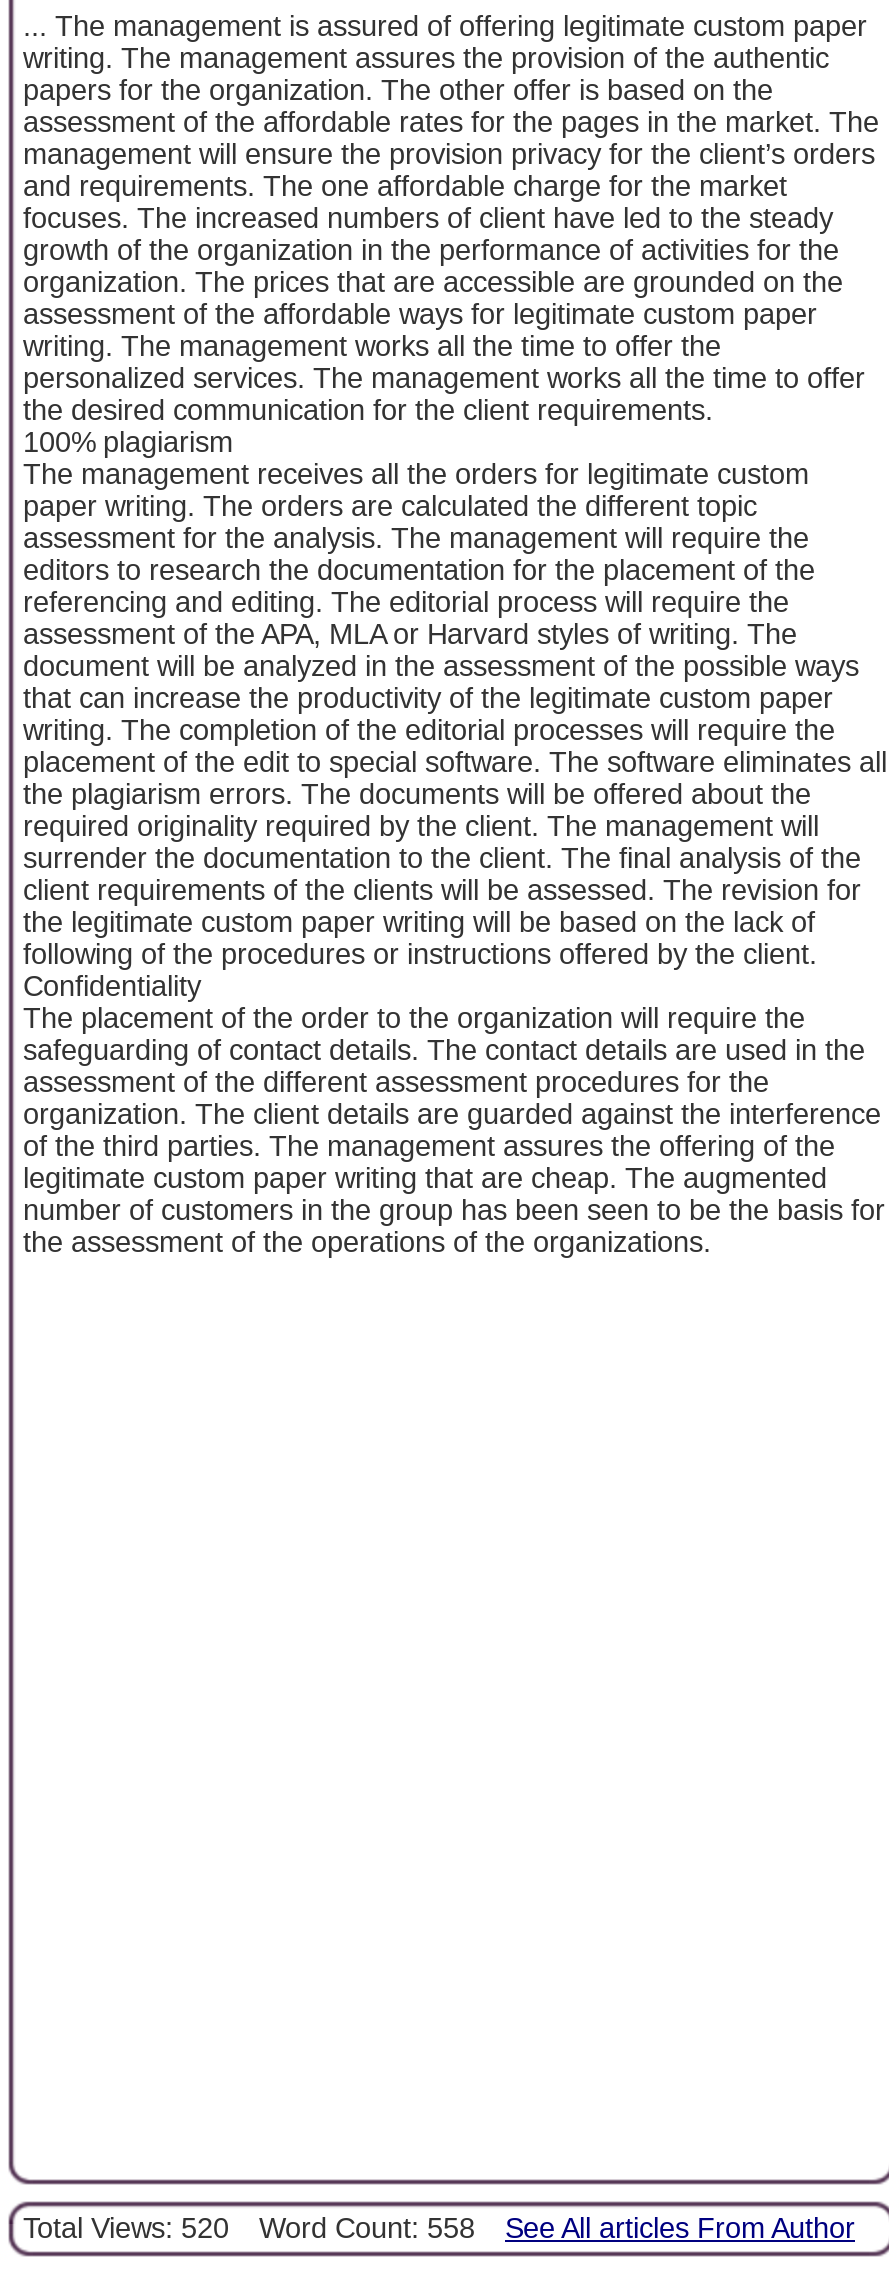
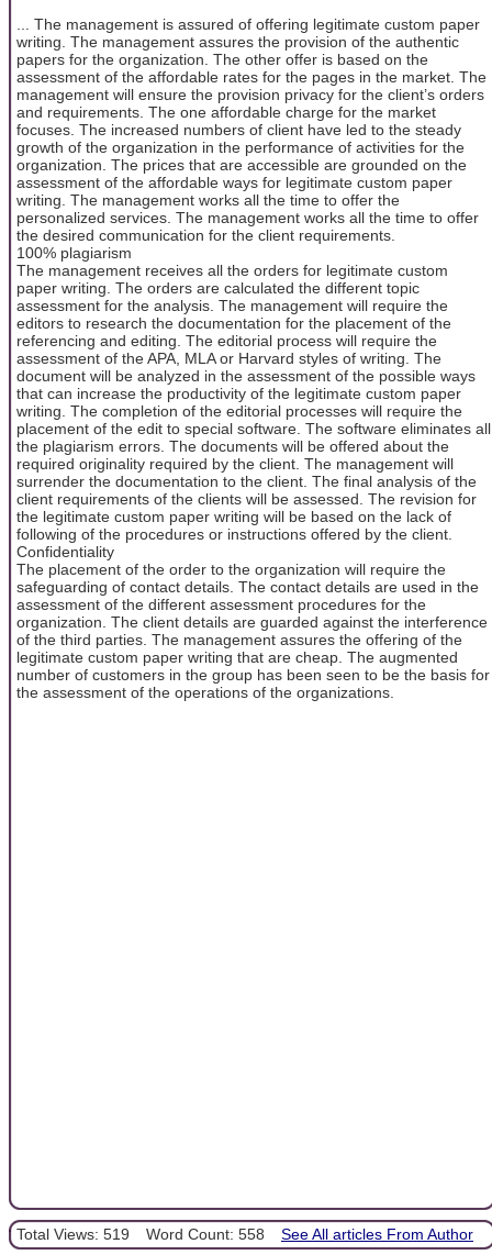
- Total Views: 520 Word Count: 558 See All articles From Author
+ Total Views: 519 Word Count: 558 See All articles From Author
